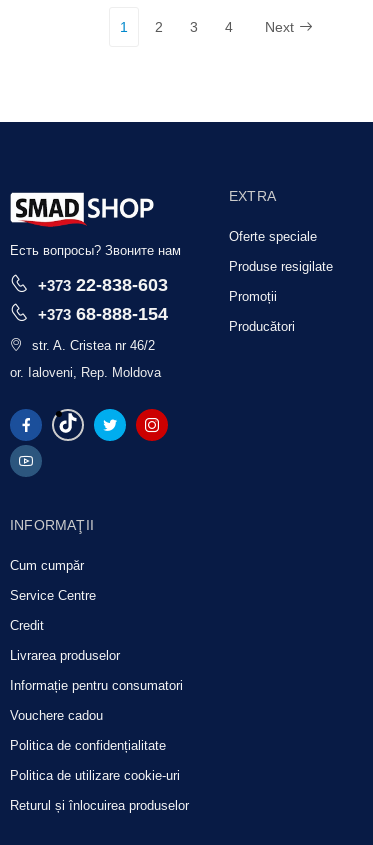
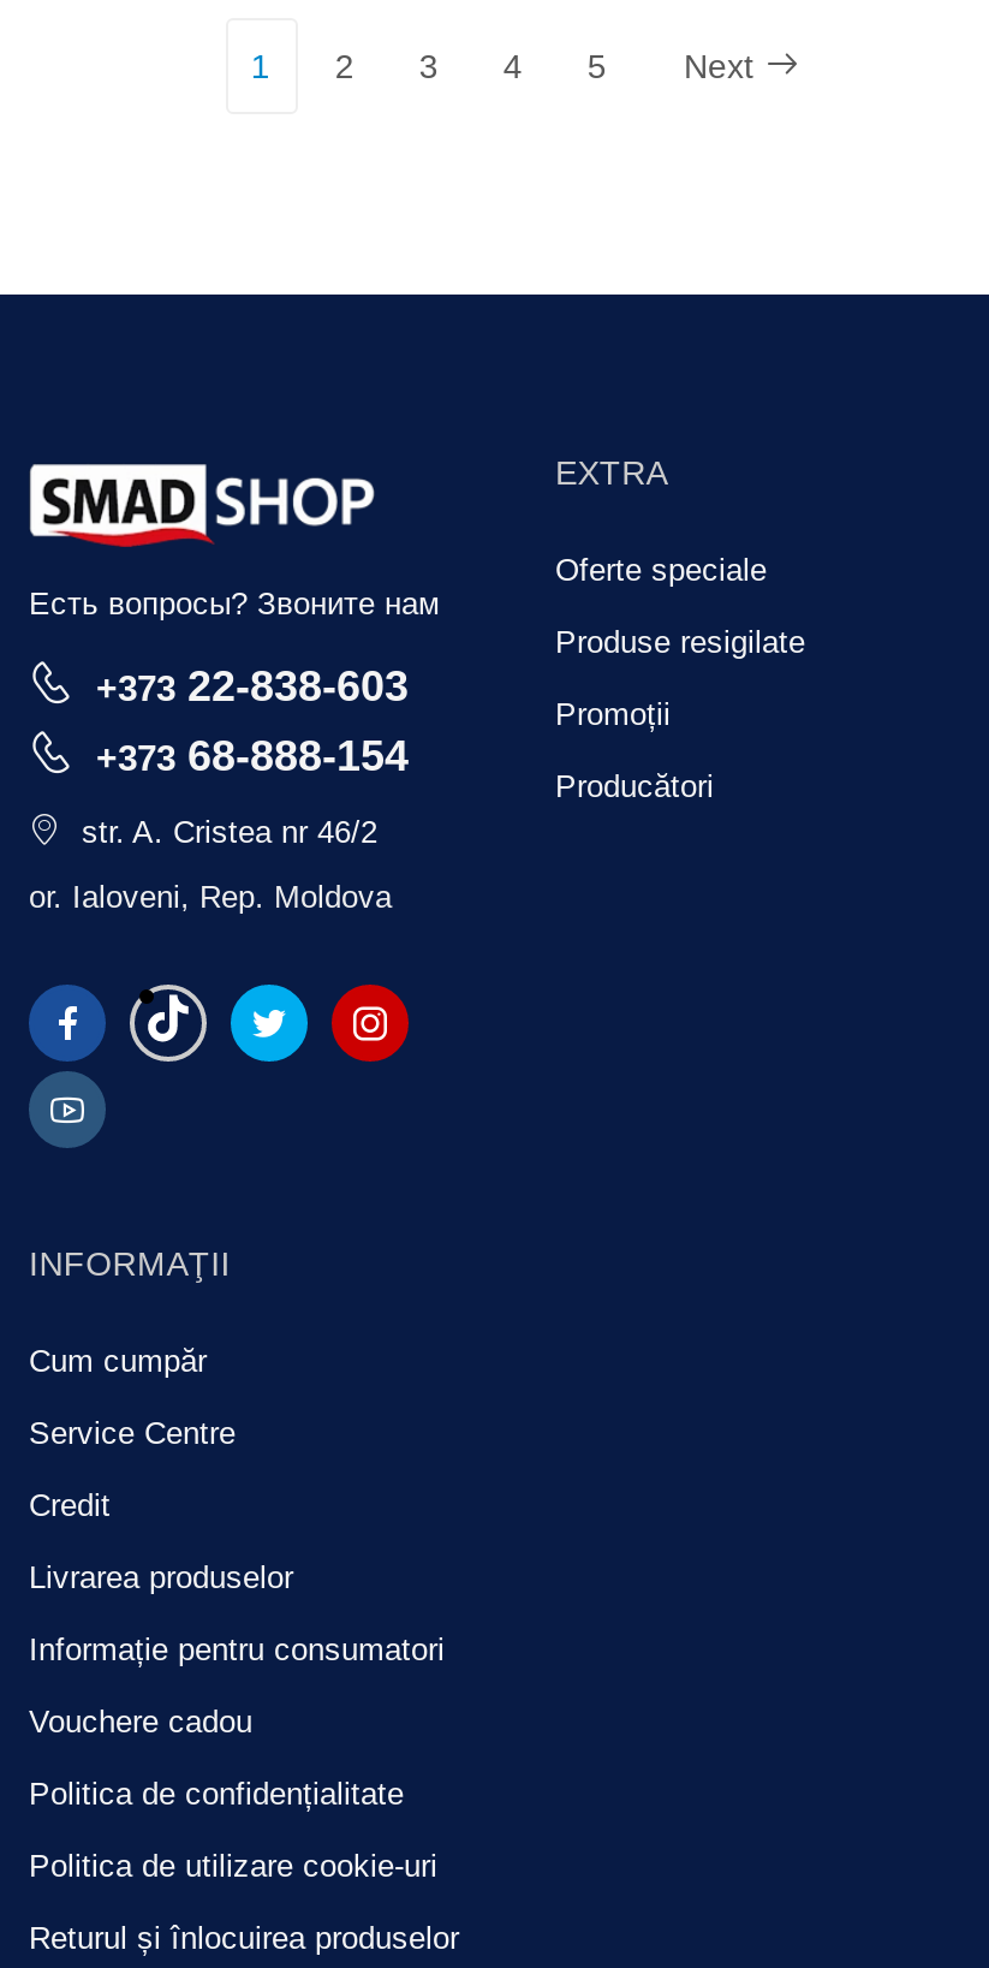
+ 5
